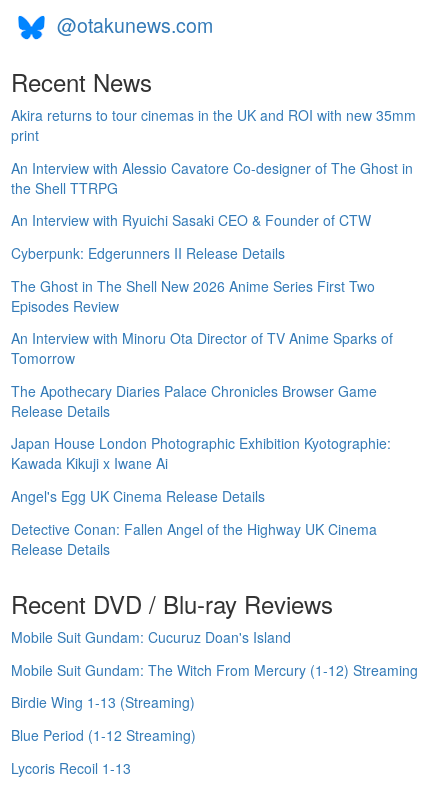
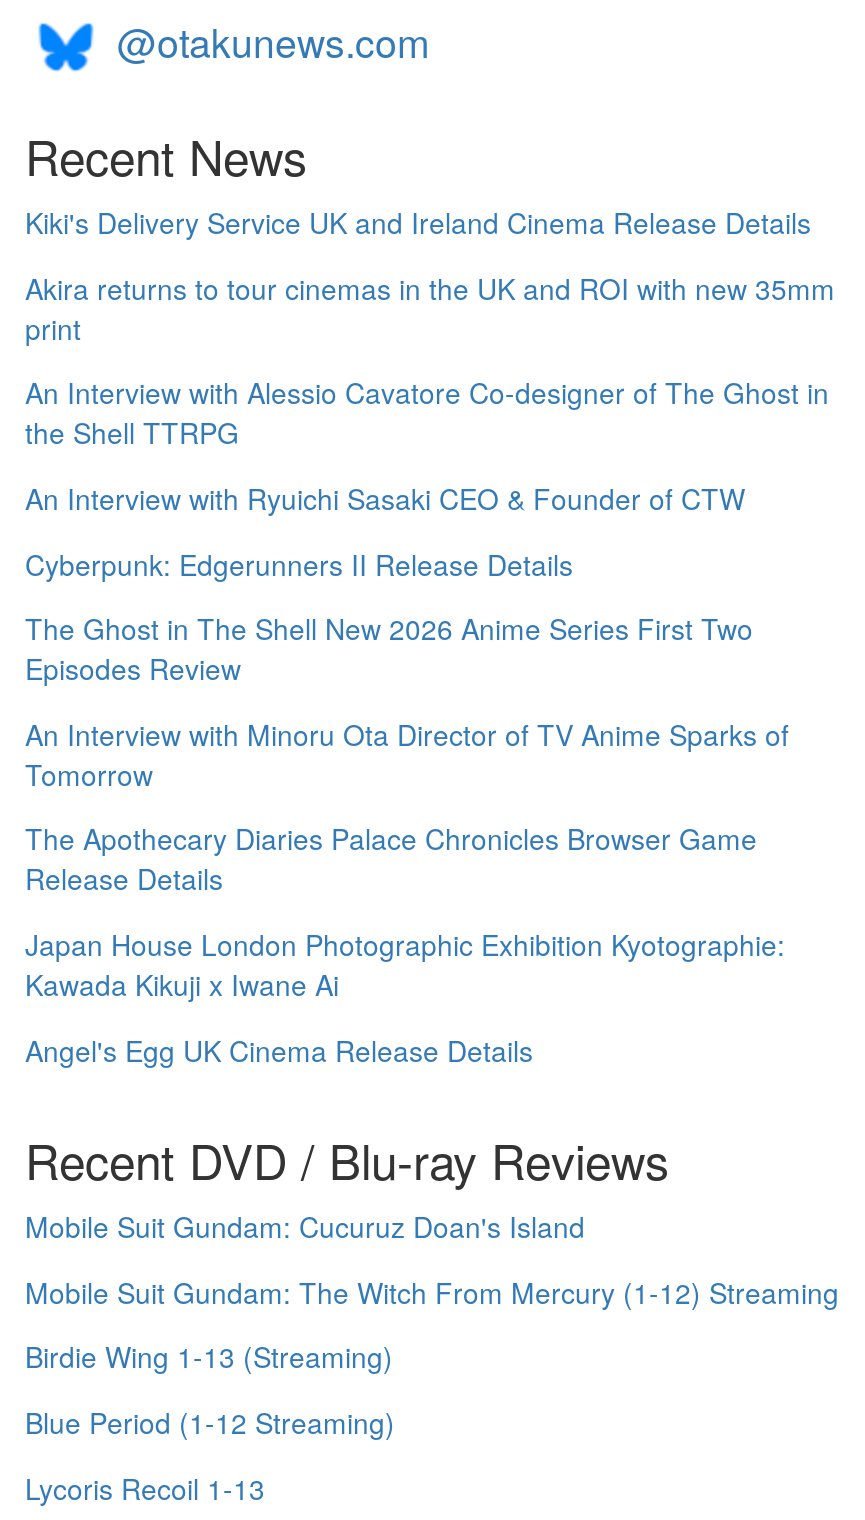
+ Kiki's Delivery Service UK and Ireland Cinema Release Details

moved down: Akira returns to tour cinemas in the UK and ROI with new 35mm | print | An Interview with Alessio Cavatore Co-designer of The Ghost in | ... | Kawada Kikuji x Iwane Ai | Angel's Egg UK Cinema Release Details

- Detective Conan: Fallen Angel of the Highway UK Cinema
- Release Details
